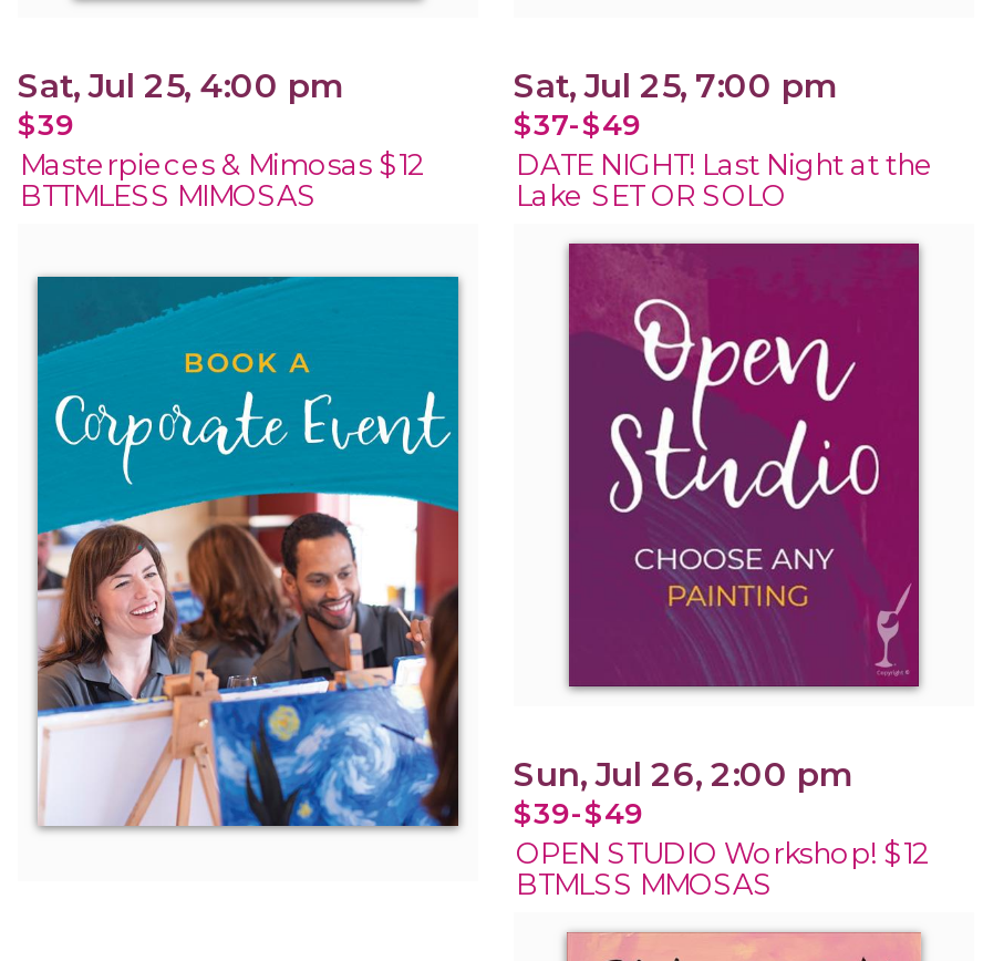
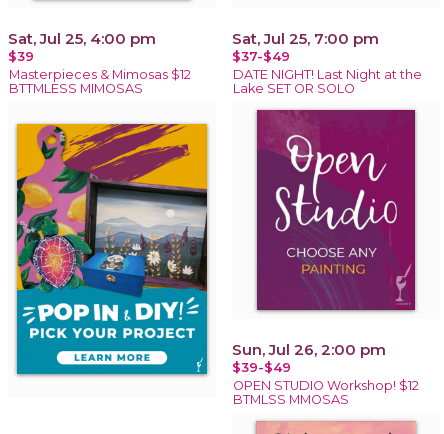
- [image]
+ [image]
